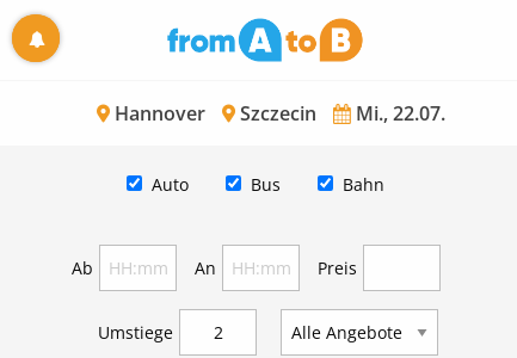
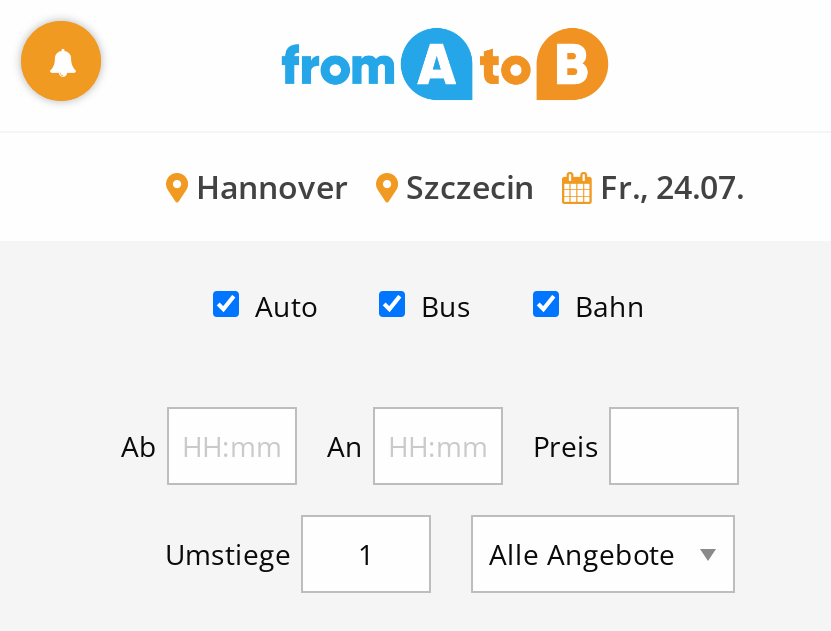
- Hannover Szczecin Mi., 22.07.
+ Hannover Szczecin Fr., 24.07.
